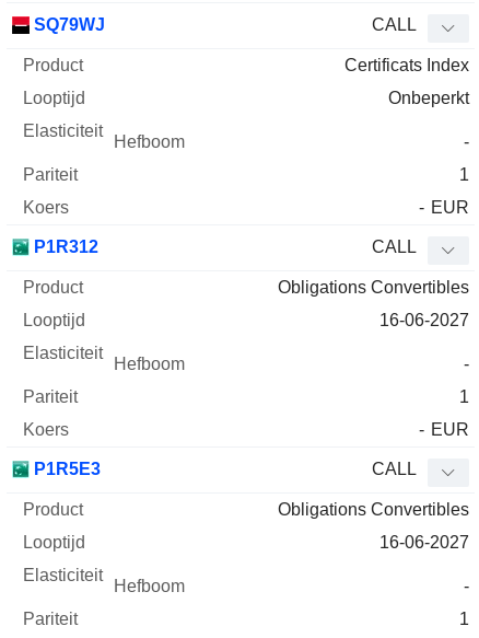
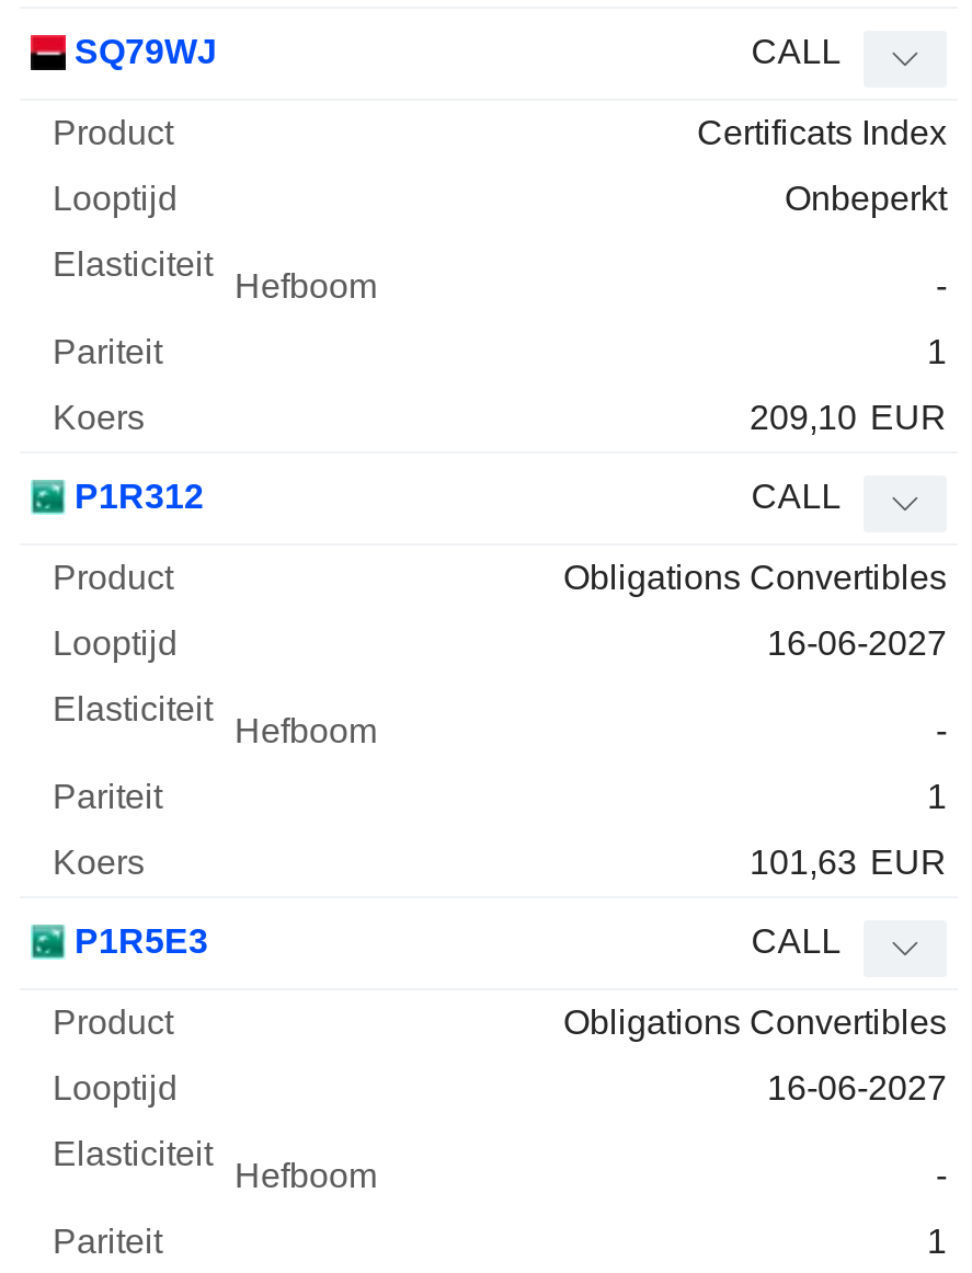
- - EUR
+ 209,10 EUR

- - EUR
+ 101,63 EUR
